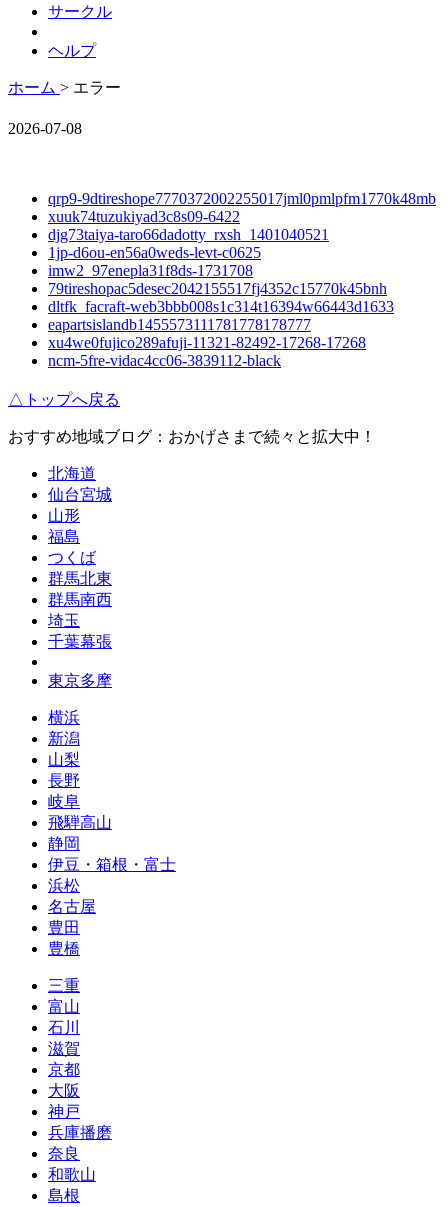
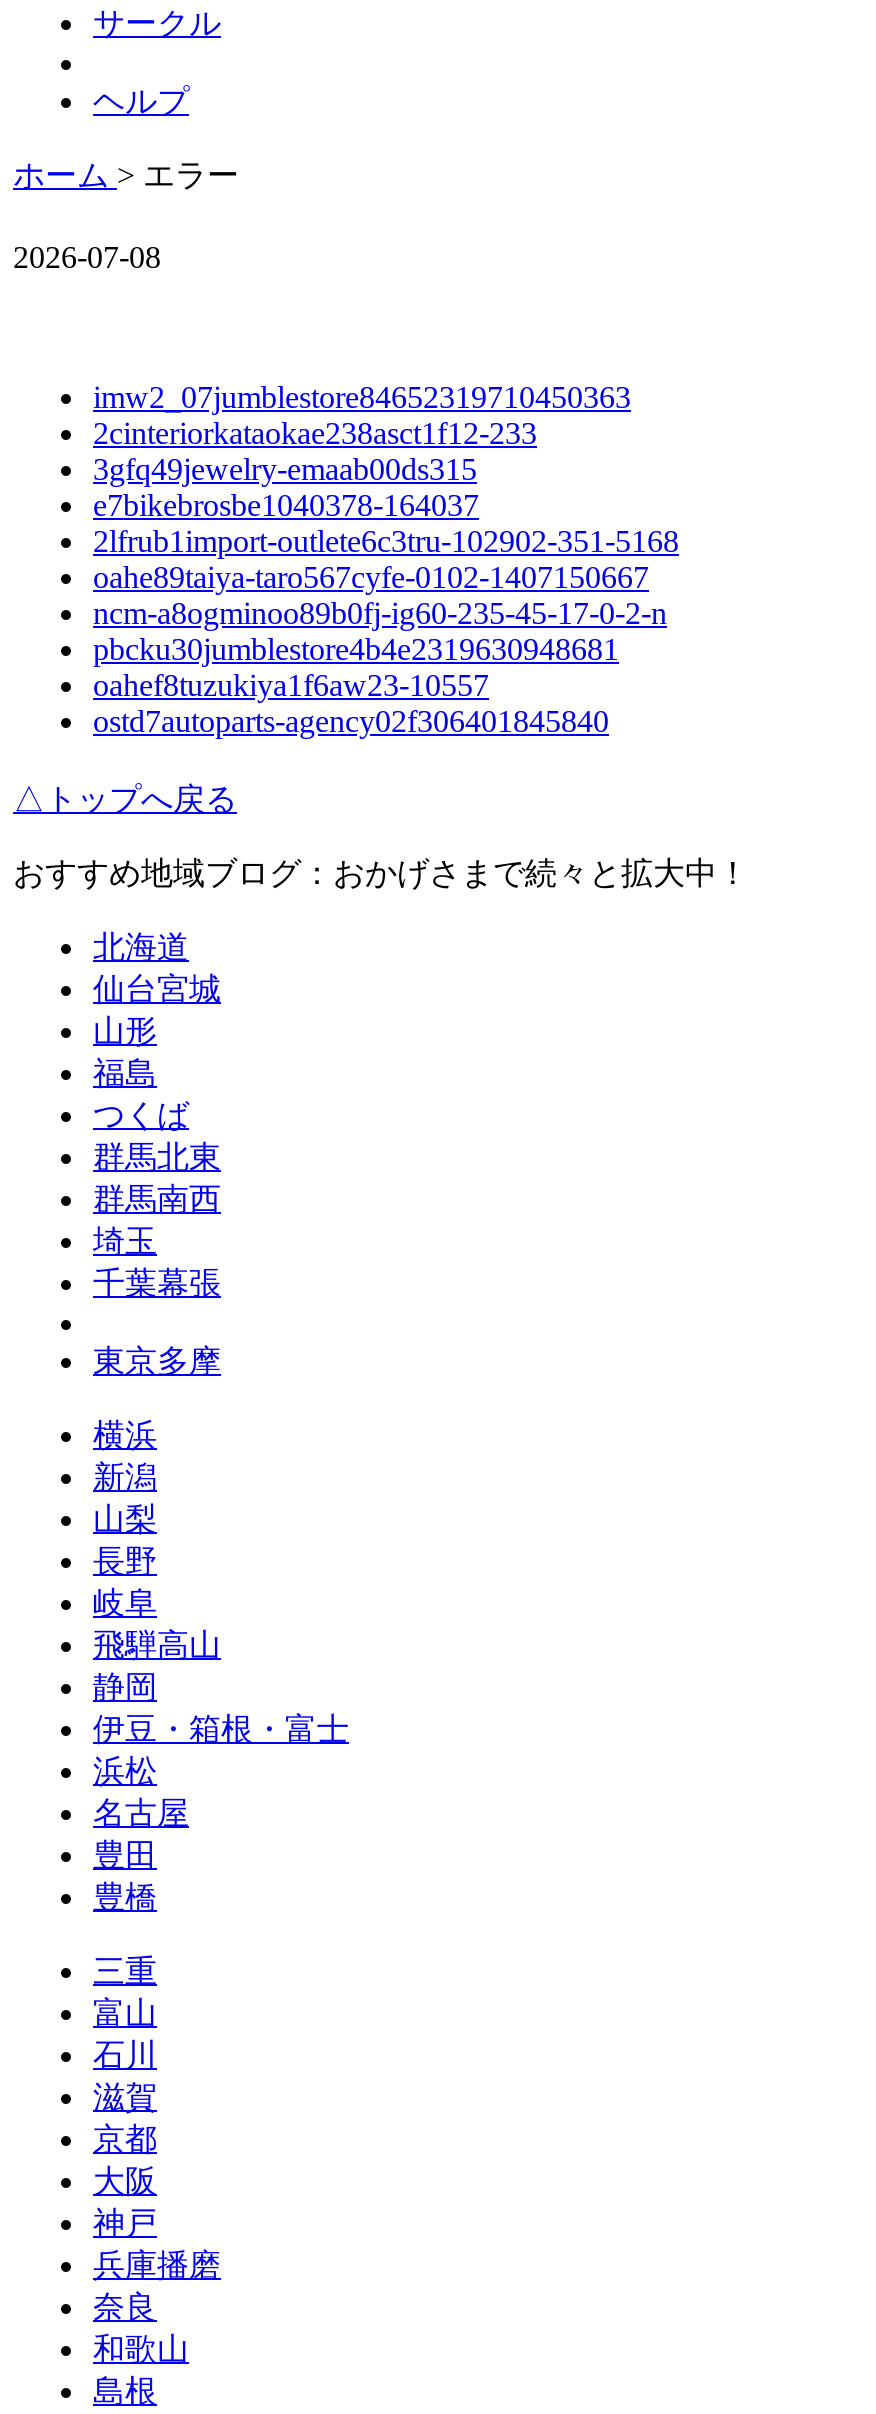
- qrp9-9dtireshope7770372002255017jml0pmlpfm1770k48mb
- xuuk74tuzukiyad3c8s09-6422
- djg73taiya-taro66dadotty_rxsh_1401040521
- 1jp-d6ou-en56a0weds-levt-c0625
- imw2_97enepla31f8ds-1731708
- 79tireshopac5desec2042155517fj4352c15770k45bnh
- dltfk_facraft-web3bbb008s1c314t16394w66443d1633
- eapartsislandb1455573111781778178777
- xu4we0fujico289afuji-11321-82492-17268-17268
- ncm-5fre-vidac4cc06-3839112-black
+ imw2_07jumblestore84652319710450363
+ 2cinteriorkataokae238asct1f12-233
+ 3gfq49jewelry-emaab00ds315
+ e7bikebrosbe1040378-164037
+ 2lfrub1import-outlete6c3tru-102902-351-5168
+ oahe89taiya-taro567cyfe-0102-1407150667
+ ncm-a8ogminoo89b0fj-ig60-235-45-17-0-2-n
+ pbcku30jumblestore4b4e2319630948681
+ oahef8tuzukiya1f6aw23-10557
+ ostd7autoparts-agency02f306401845840
